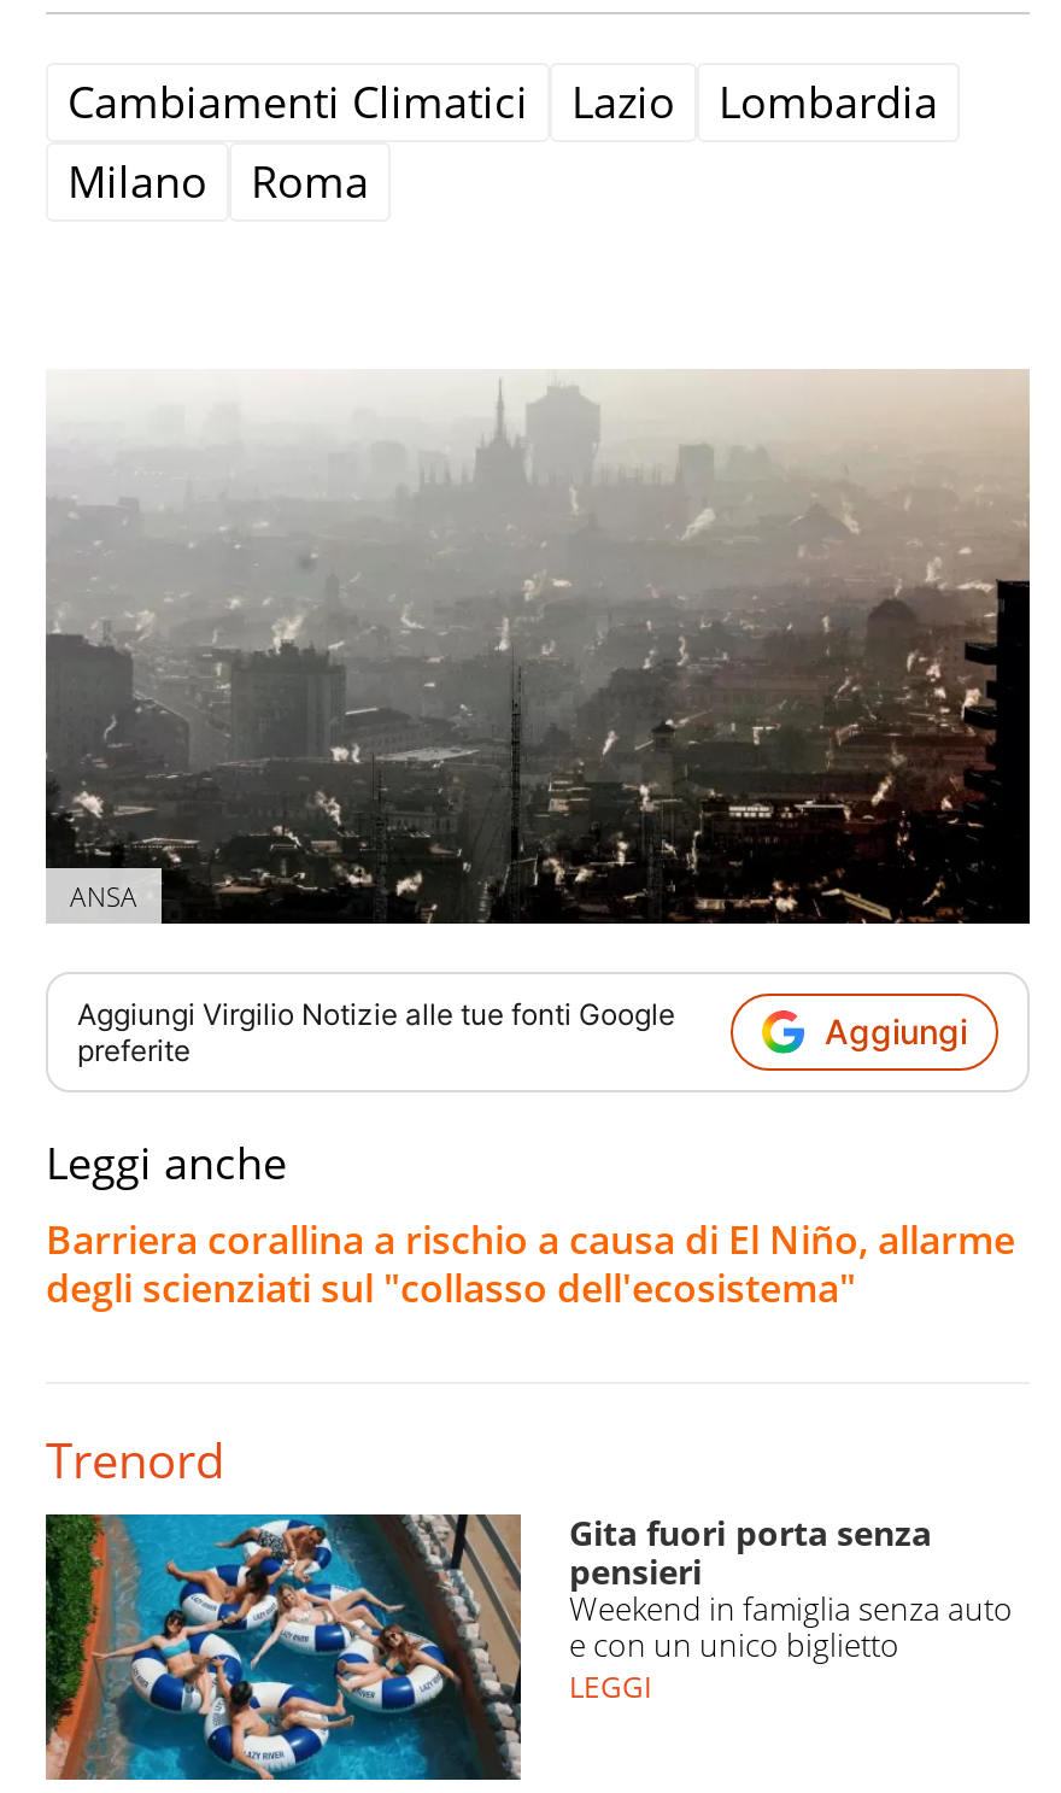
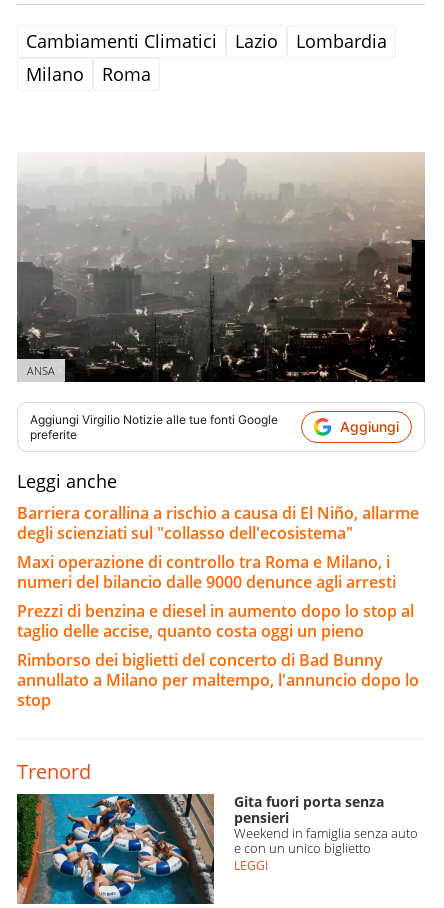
+ Maxi operazione di controllo tra Roma e Milano, i
+ numeri del bilancio dalle 9000 denunce agli arresti
+ Prezzi di benzina e diesel in aumento dopo lo stop al
+ taglio delle accise, quanto costa oggi un pieno
+ Rimborso dei biglietti del concerto di Bad Bunny
+ annullato a Milano per maltempo, l'annuncio dopo lo
+ stop
